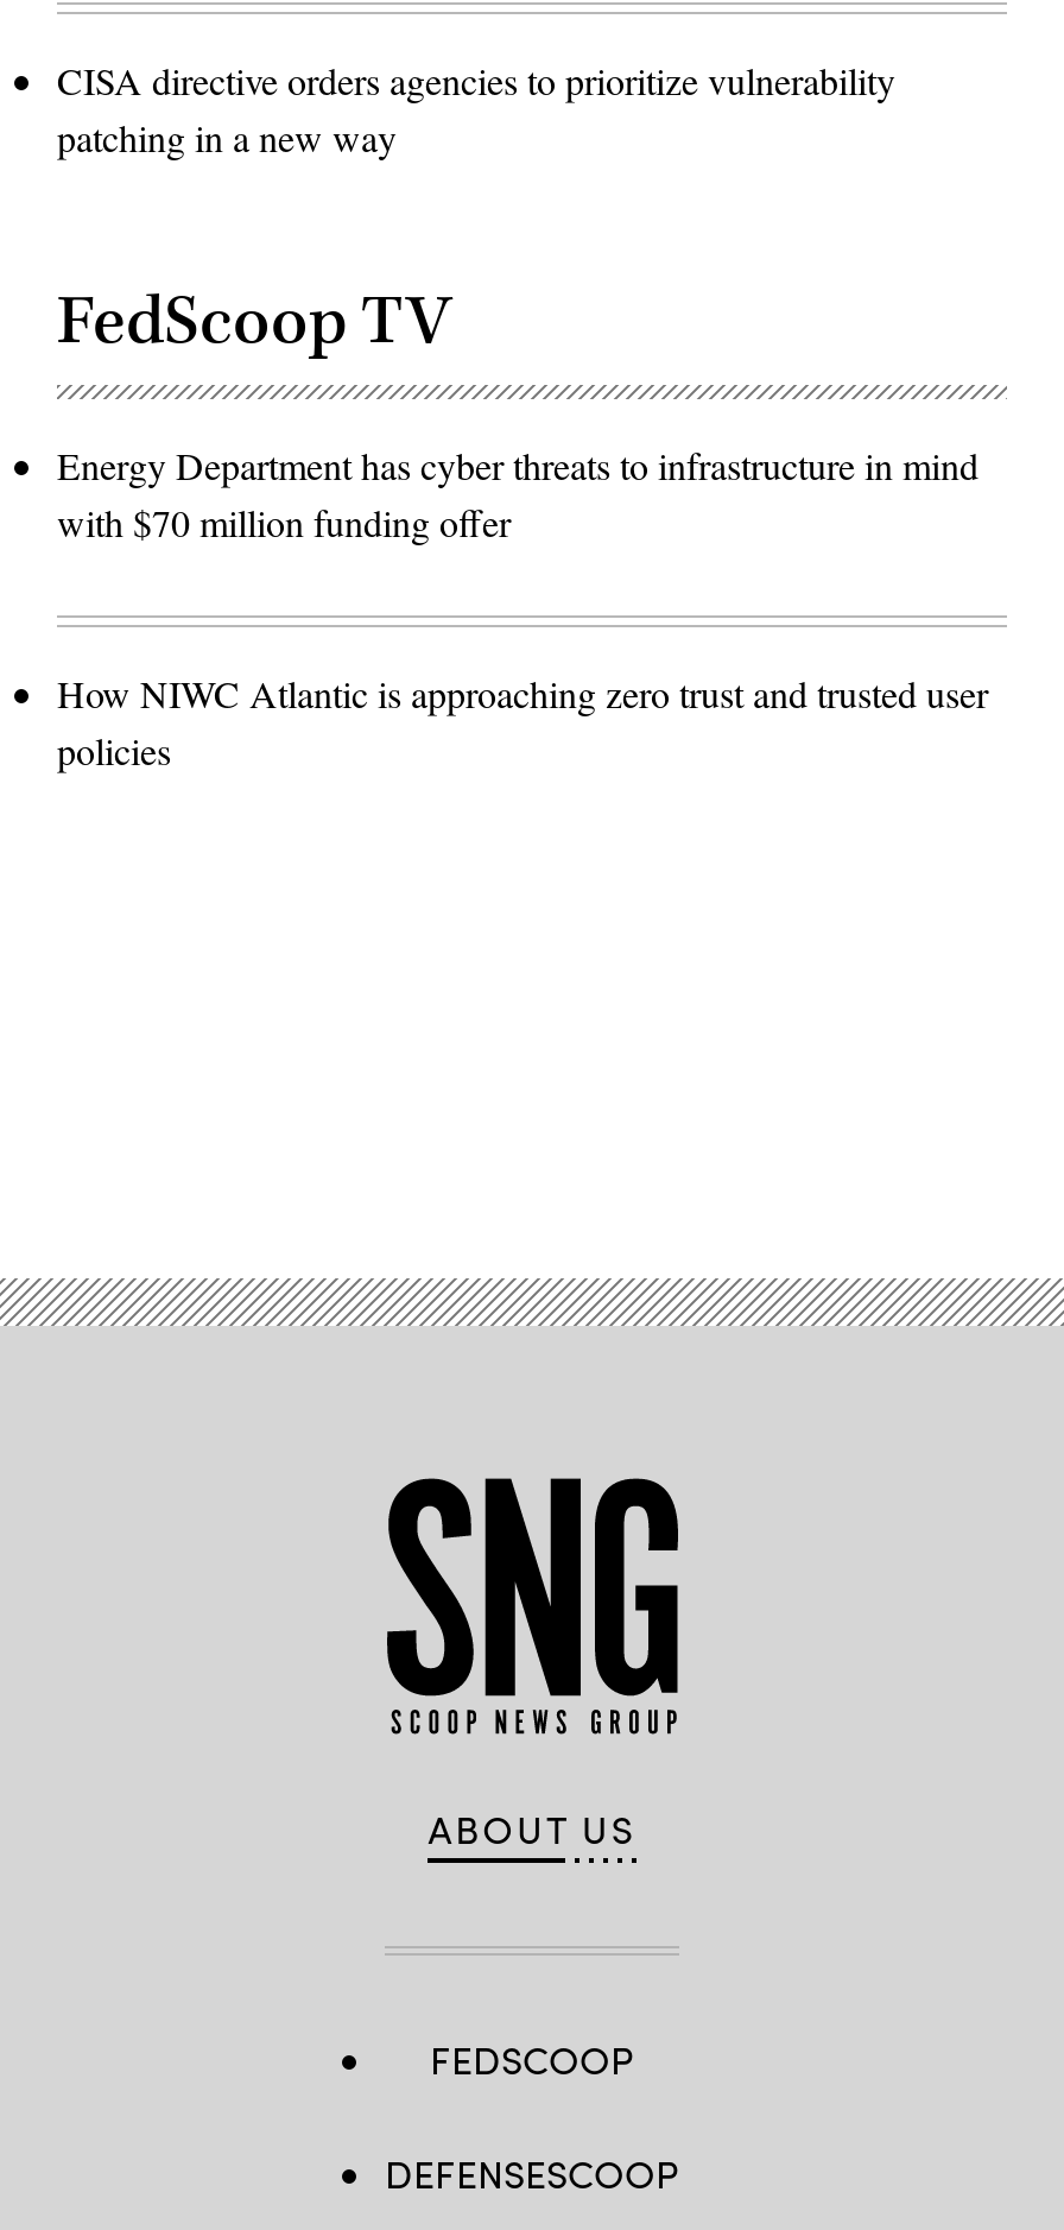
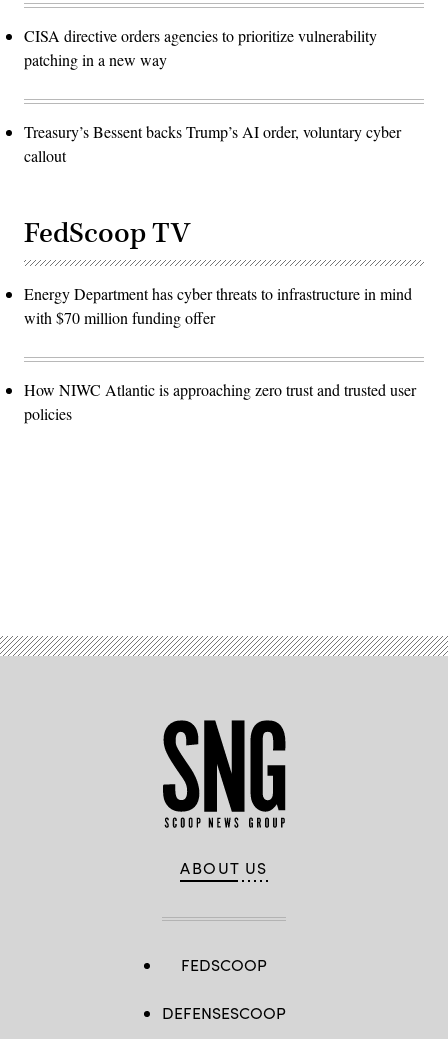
+ Treasury’s Bessent backs Trump’s AI order, voluntary cyber
+ callout
